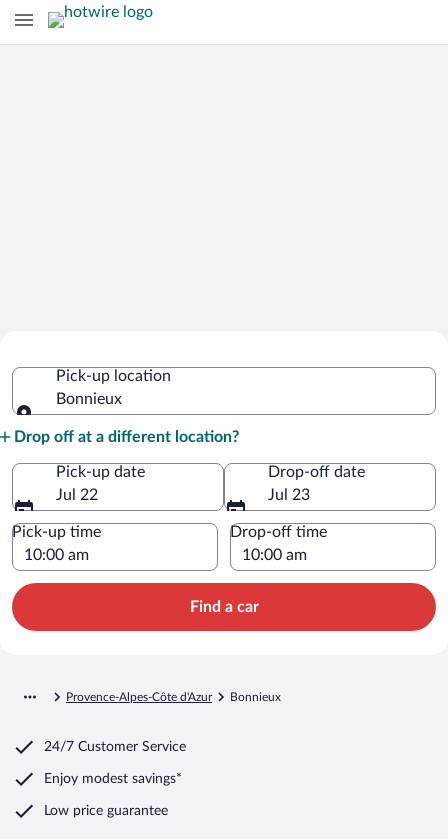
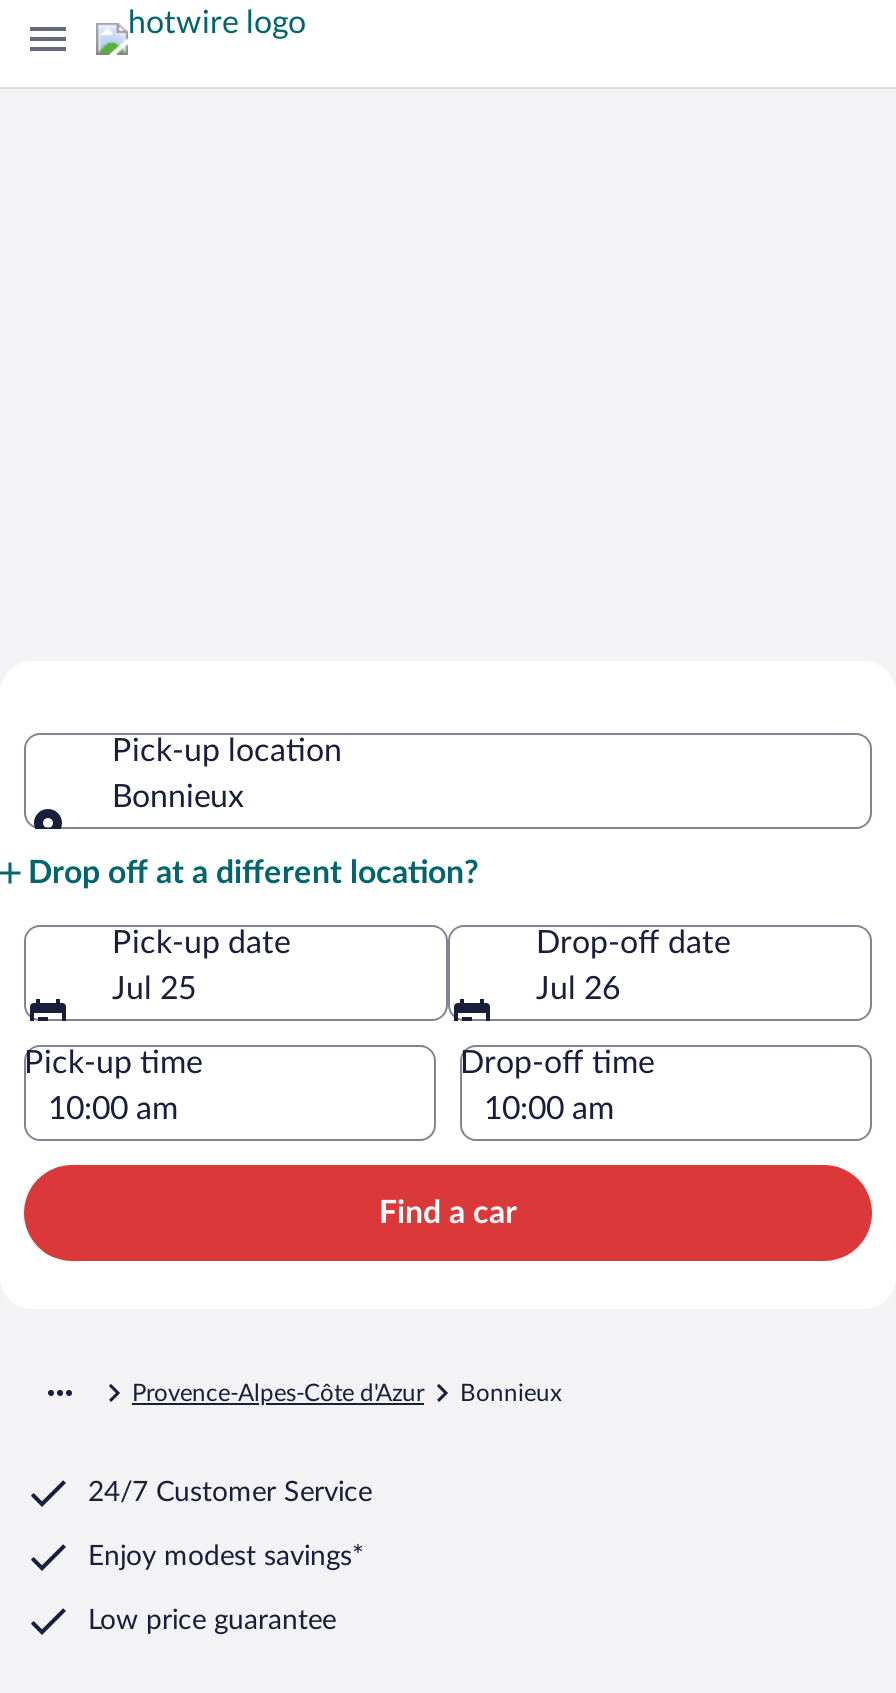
- Jul 22
+ Jul 25

- Jul 23
+ Jul 26
